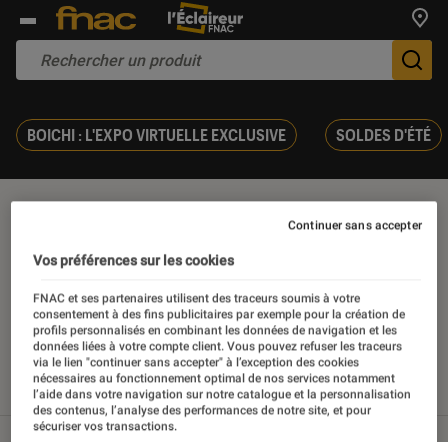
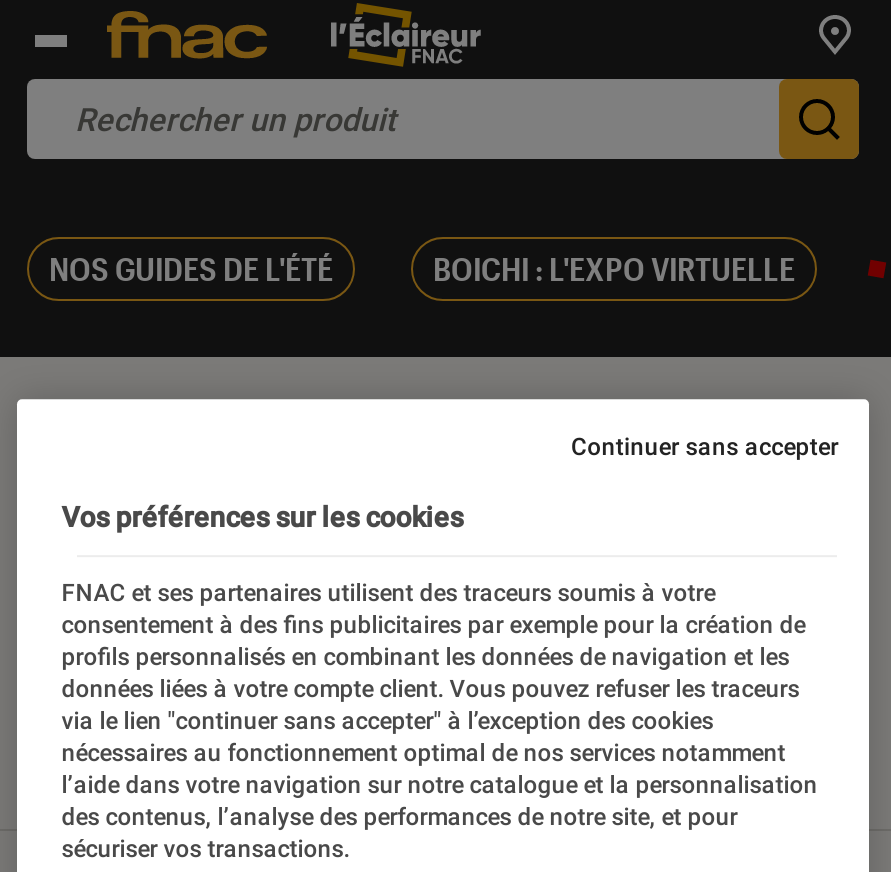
- BOICHI : L'EXPO VIRTUELLE EXCLUSIVE
- SOLDES D'ÉTÉ
+ NOS GUIDES DE L'ÉTÉ
+ BOICHI : L'EXPO VIRTUELLE
